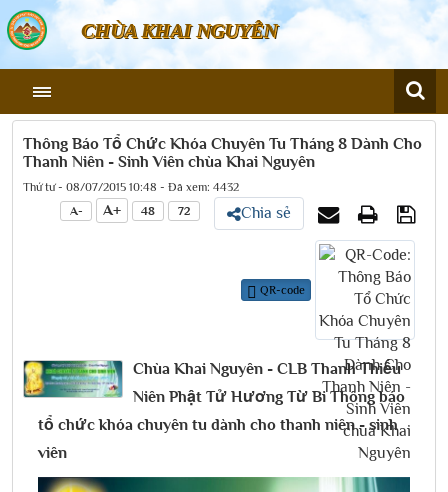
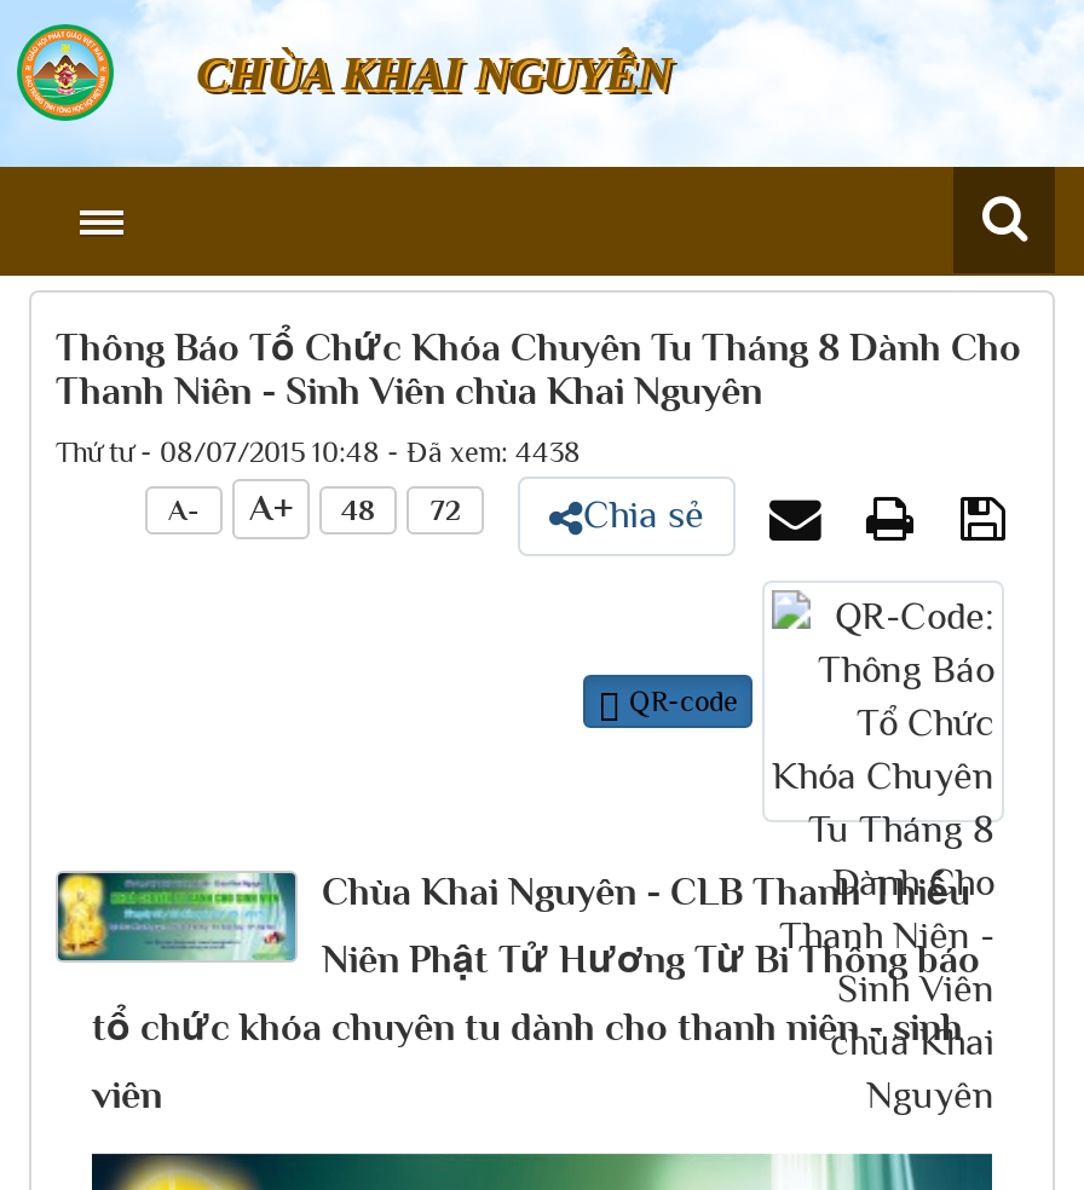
- Thứ tư - 08/07/2015 10:48 - Đã xem: 4432
+ Thứ tư - 08/07/2015 10:48 - Đã xem: 4438
